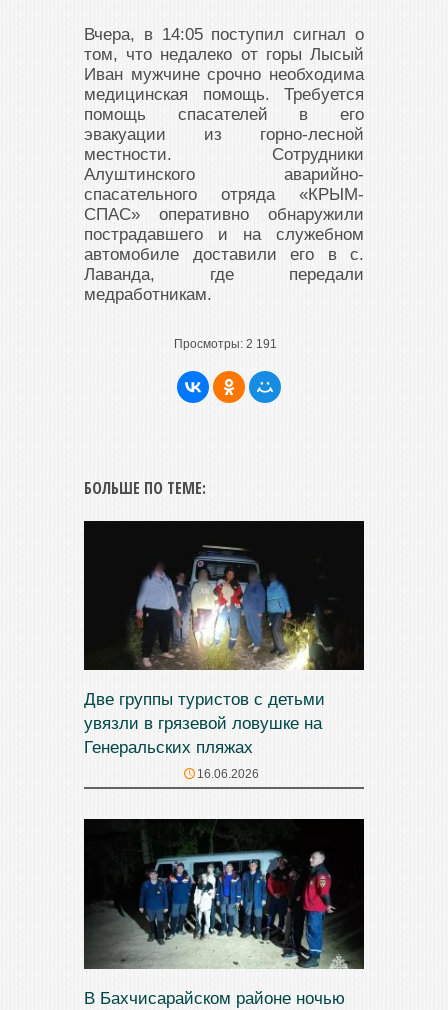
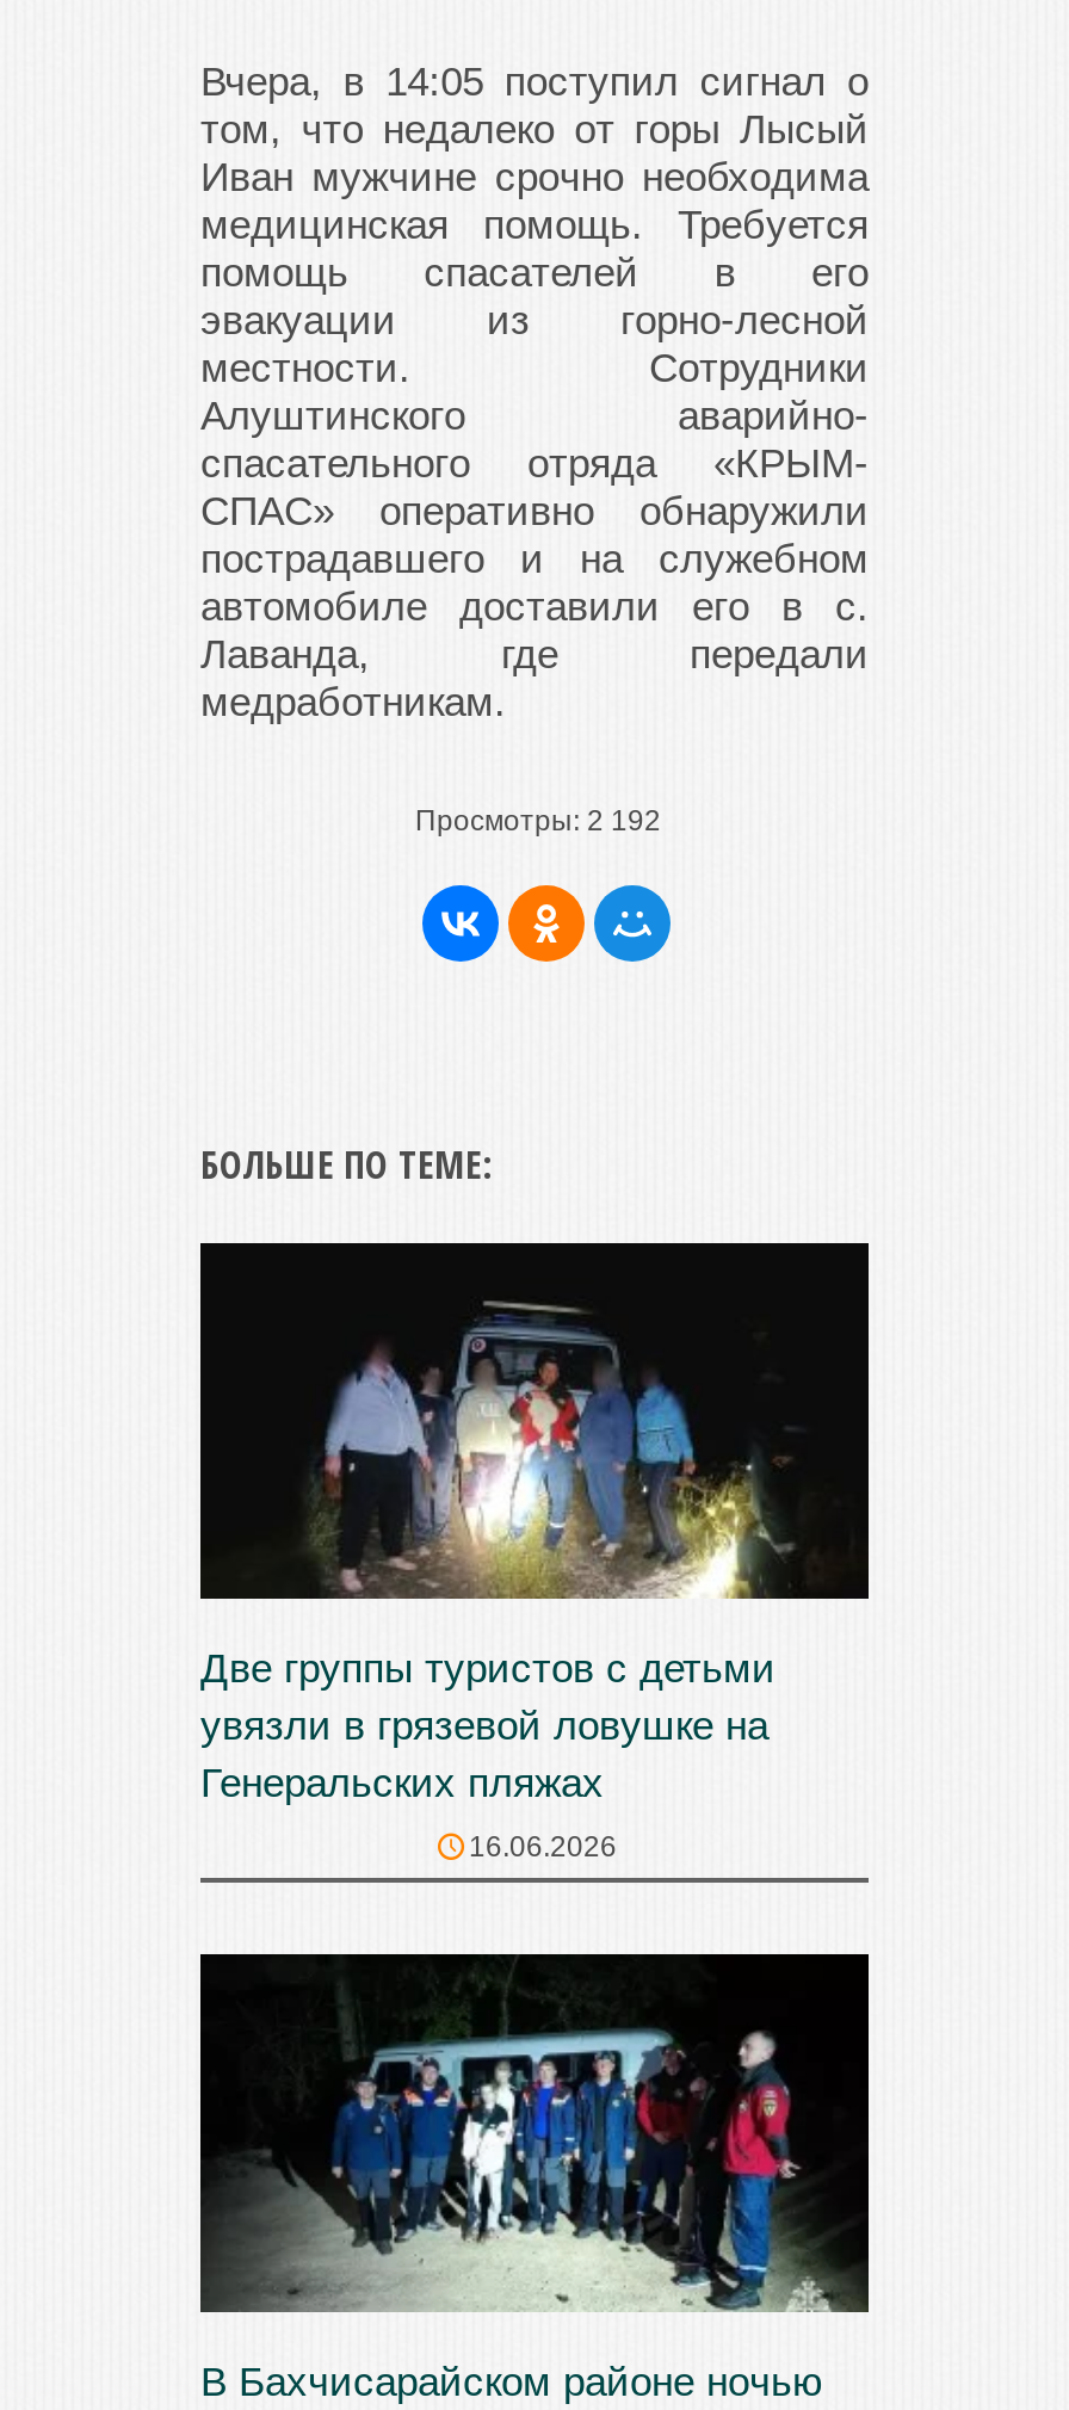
- Просмотры: 2 191
+ Просмотры: 2 192
